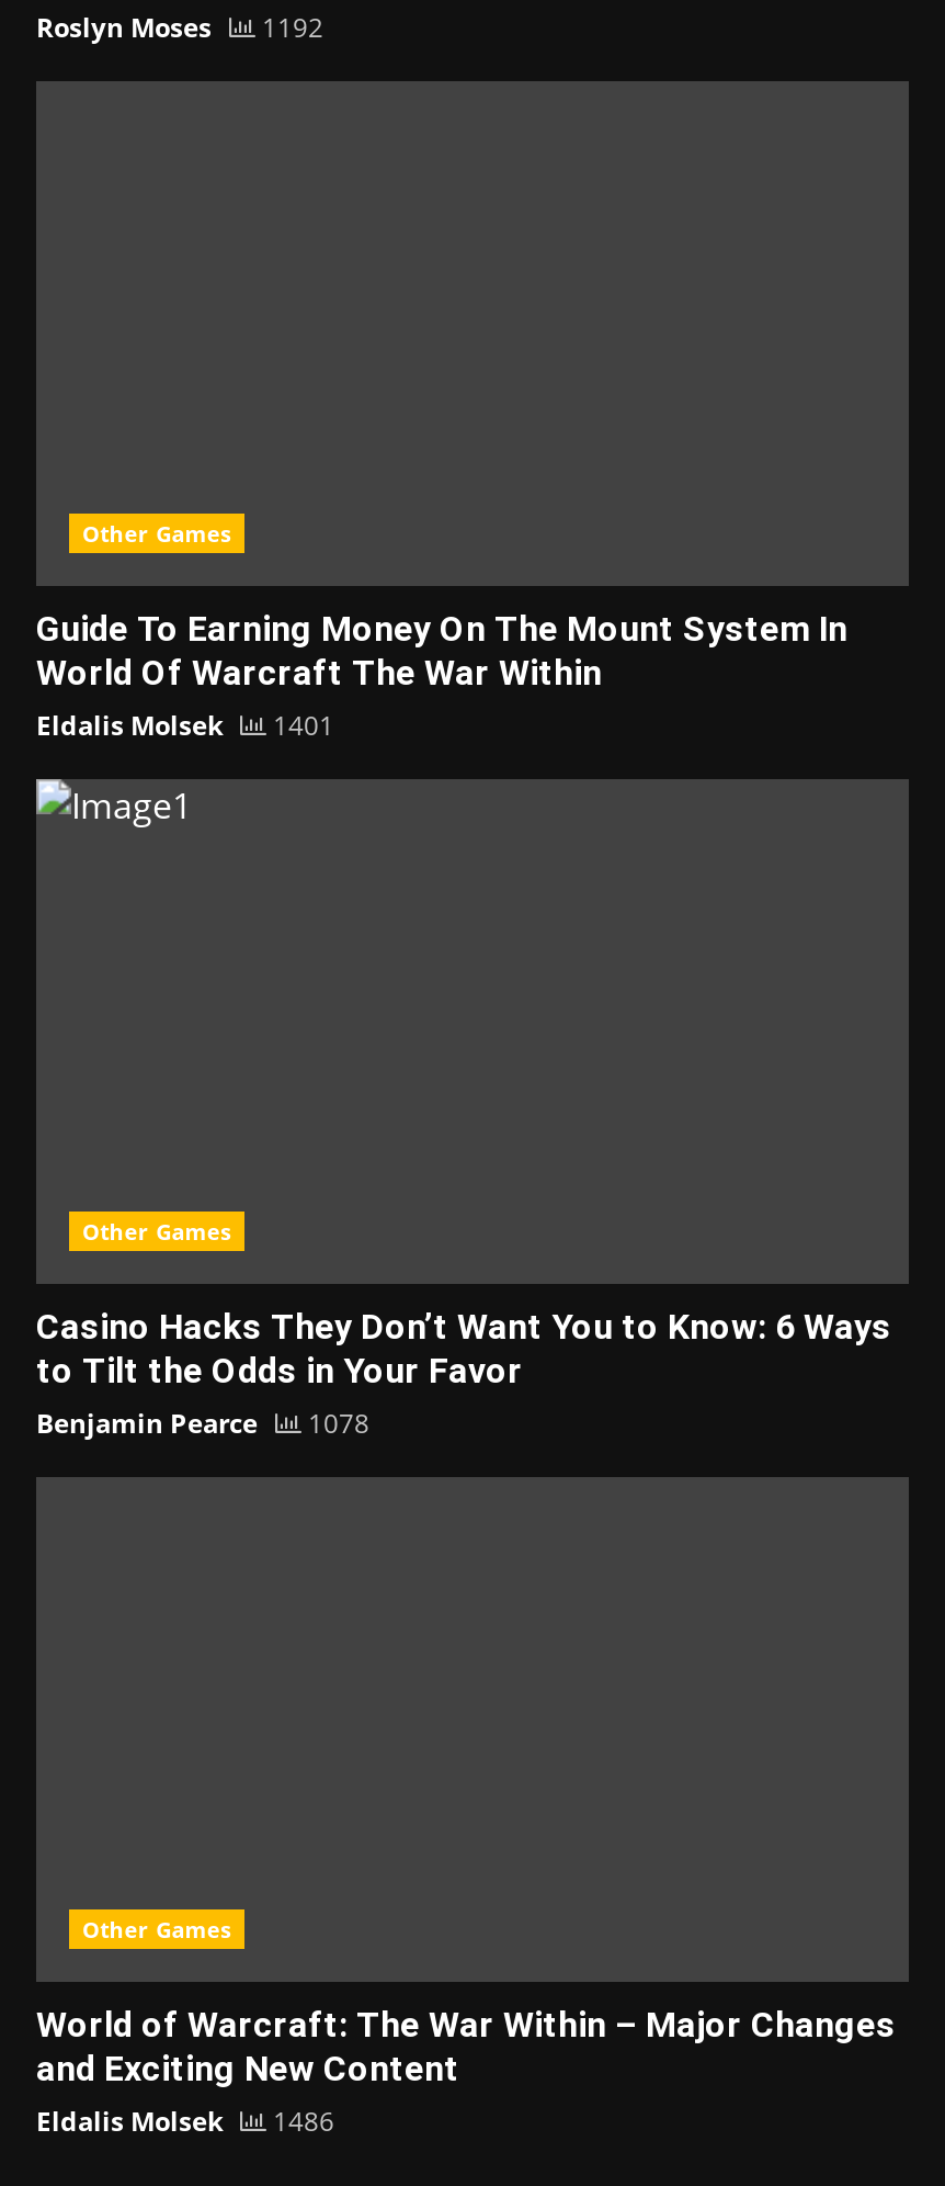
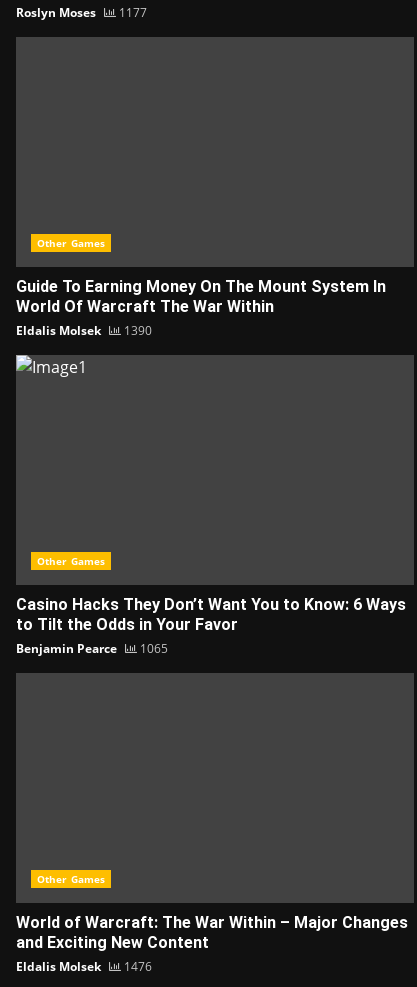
- Roslyn Moses 1192
+ Roslyn Moses 1177

- Eldalis Molsek 1401
+ Eldalis Molsek 1390

- Benjamin Pearce 1078
+ Benjamin Pearce 1065

- Eldalis Molsek 1486
+ Eldalis Molsek 1476
